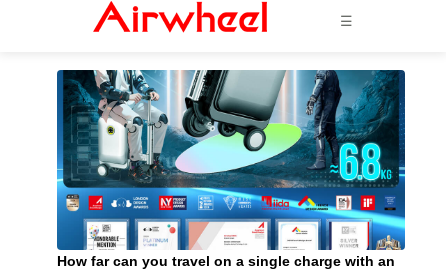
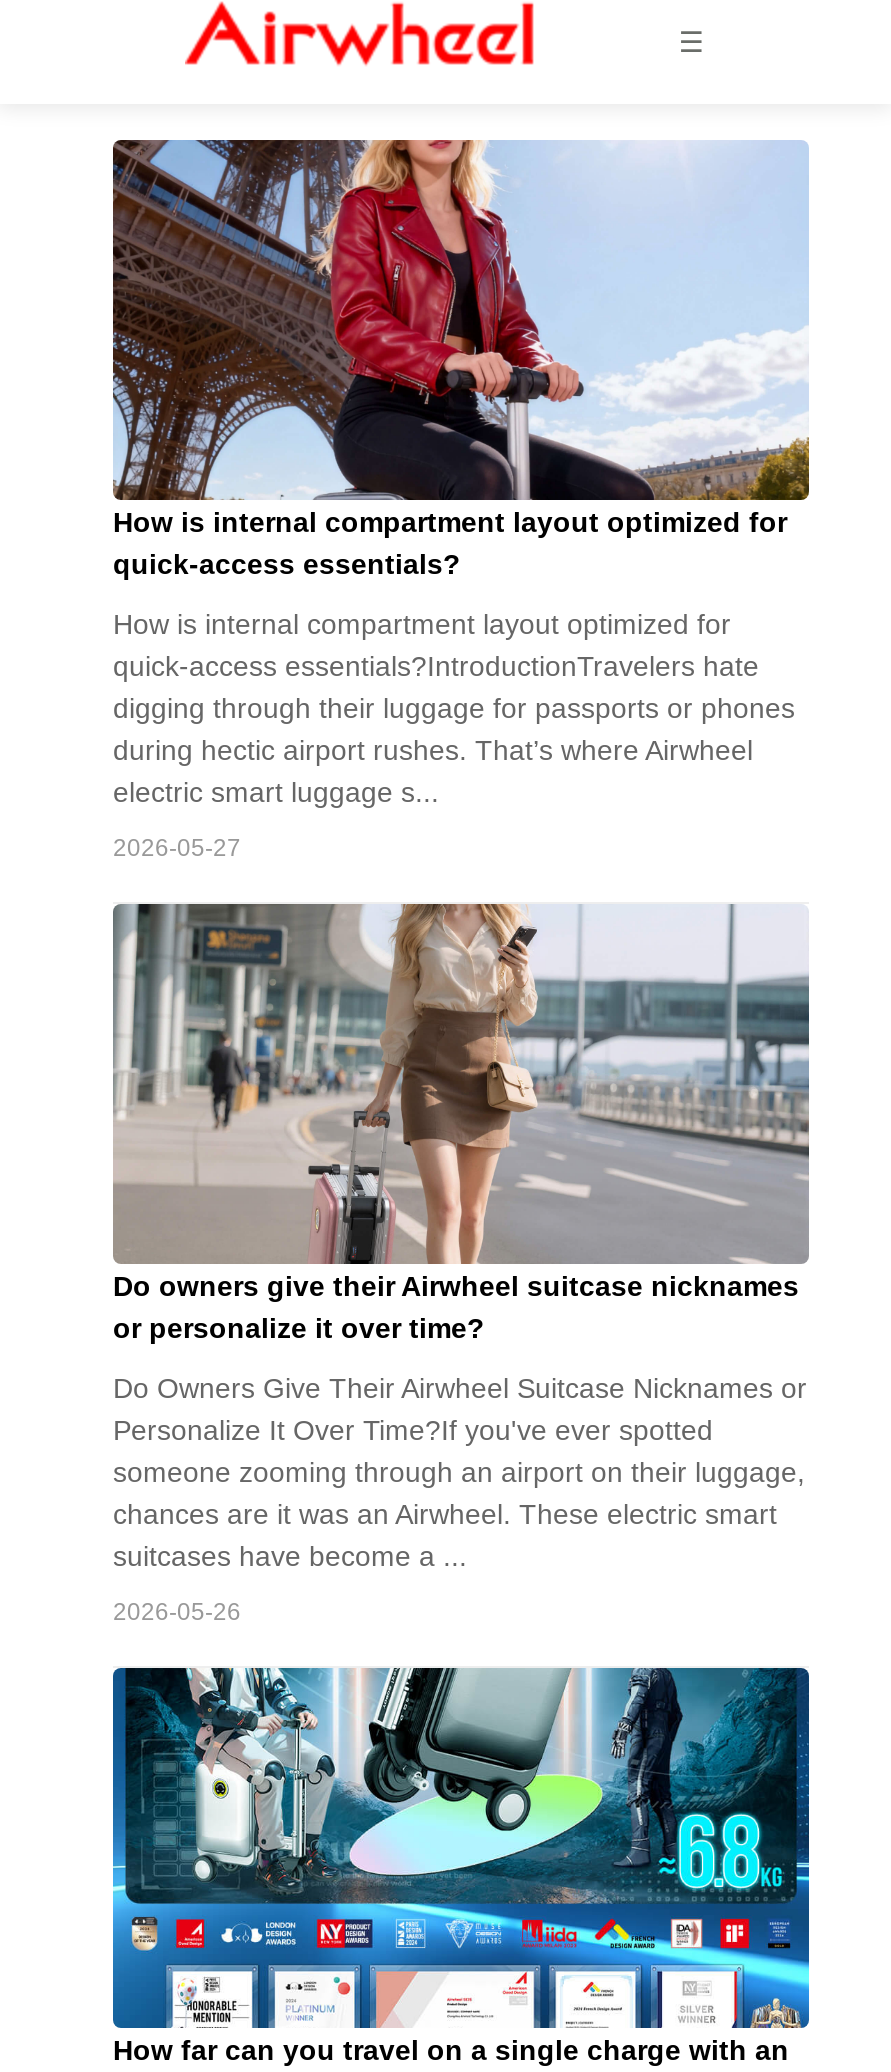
+ [image]
+ How is internal compartment layout optimized for
+ quick-access essentials?
+ How is internal compartment layout optimized for
+ quick-access essentials?IntroductionTravelers hate
+ digging through their luggage for passports or phones
+ during hectic airport rushes. That’s where Airwheel
+ electric smart luggage s...
+ 2026-05-27

+ [image]
+ Do owners give their Airwheel suitcase nicknames
+ or personalize it over time?
+ Do Owners Give Their Airwheel Suitcase Nicknames or
+ Personalize It Over Time?If you've ever spotted
+ someone zooming through an airport on their luggage,
+ chances are it was an Airwheel. These electric smart
+ suitcases have become a ...
+ 2026-05-26
